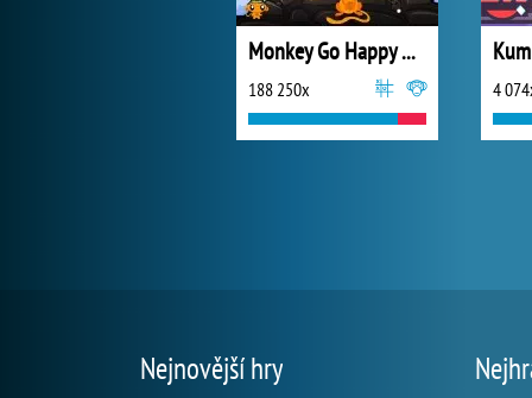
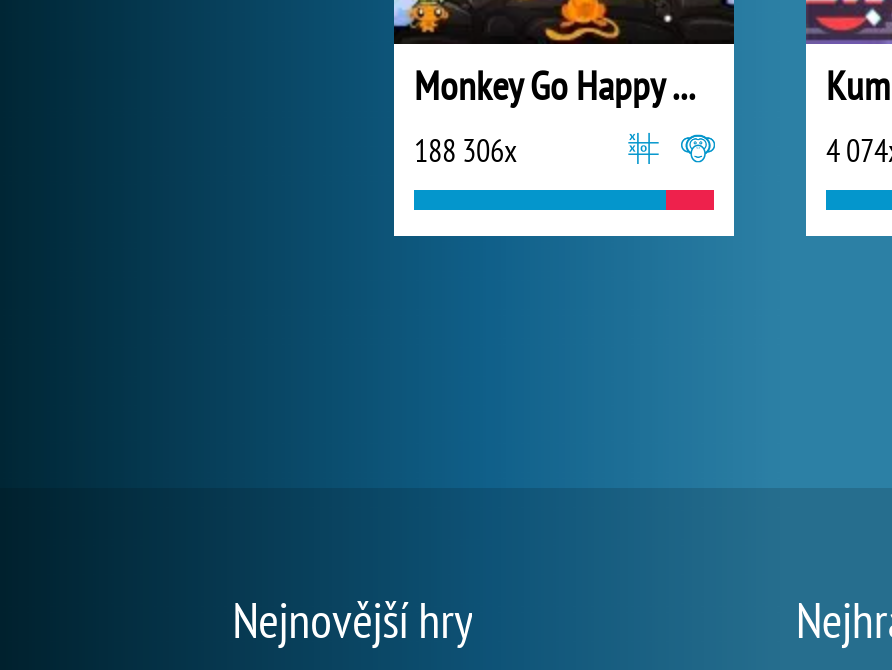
- 188 250x
+ 188 306x
